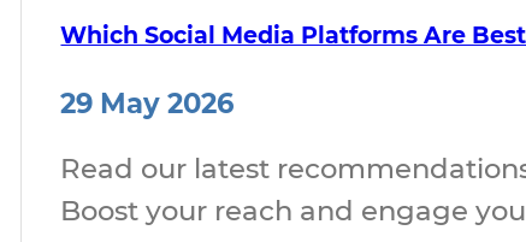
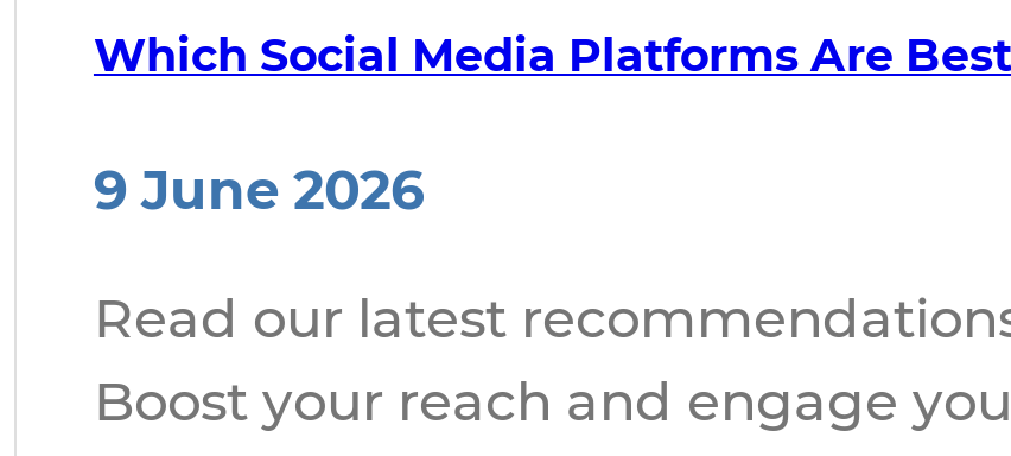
- 29 May 2026
+ 9 June 2026
